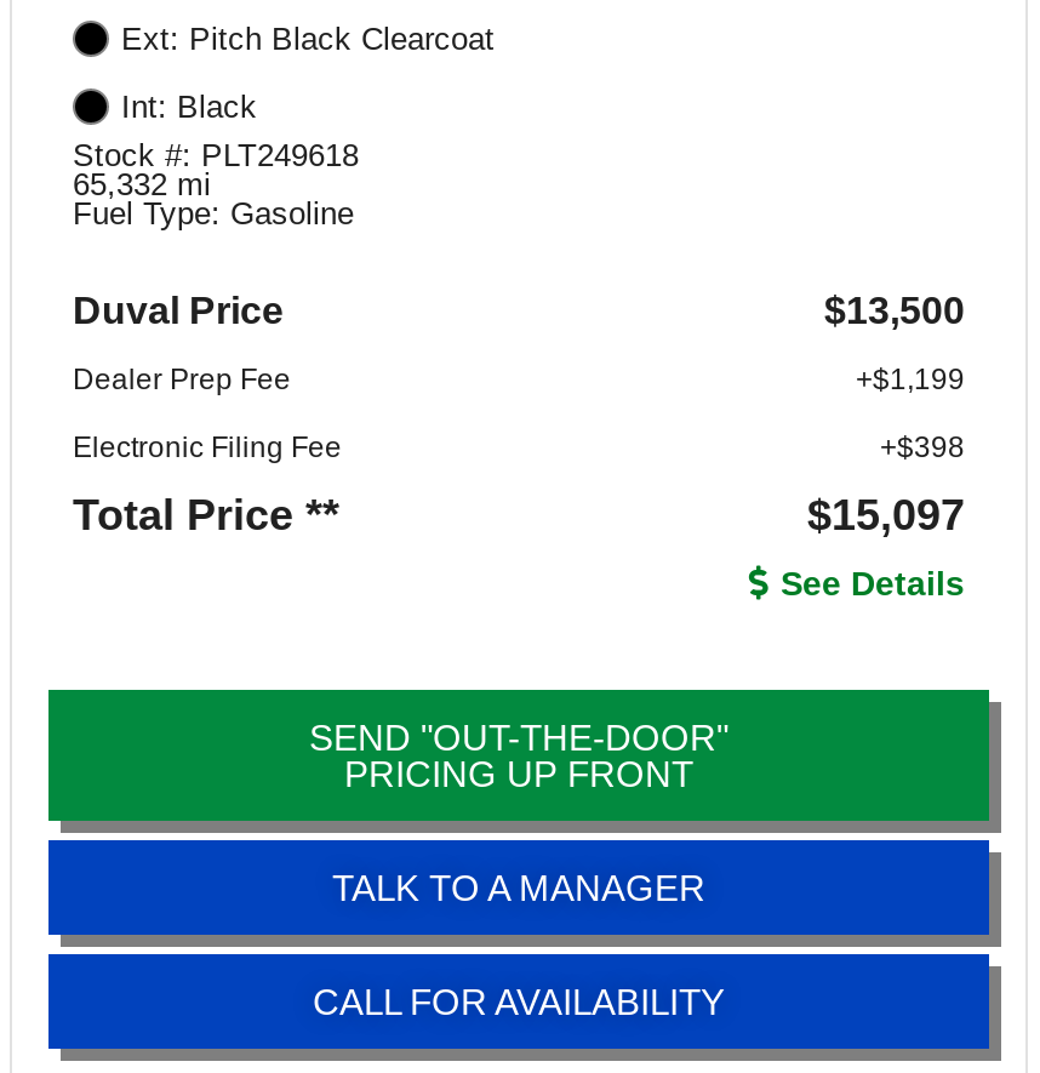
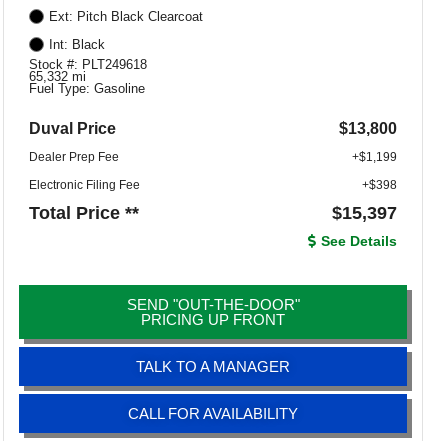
- $13,500
+ $13,800

- $15,097
+ $15,397
